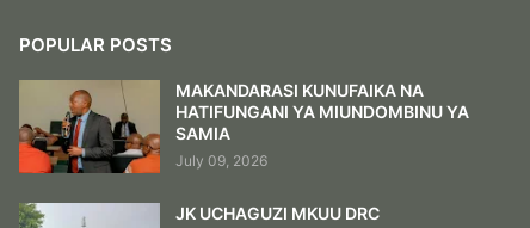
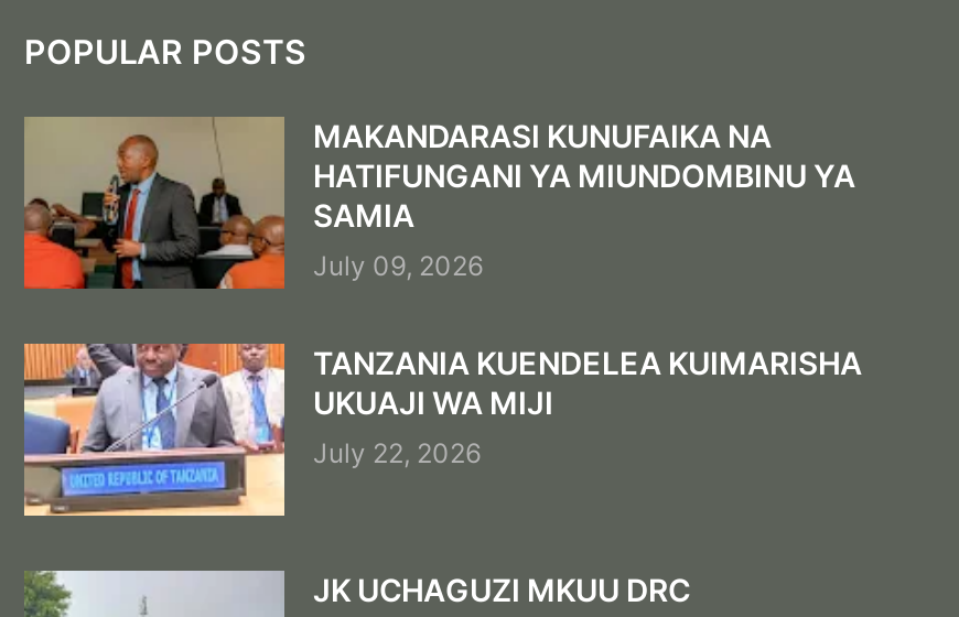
+ [image]
+ TANZANIA KUENDELEA KUIMARISHA
+ UKUAJI WA MIJI
+ July 22, 2026
